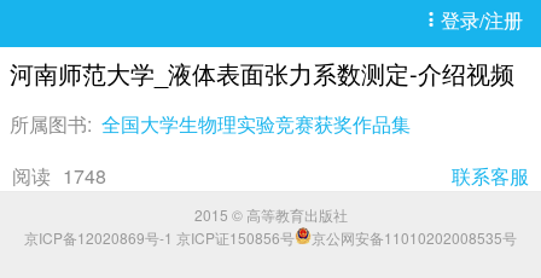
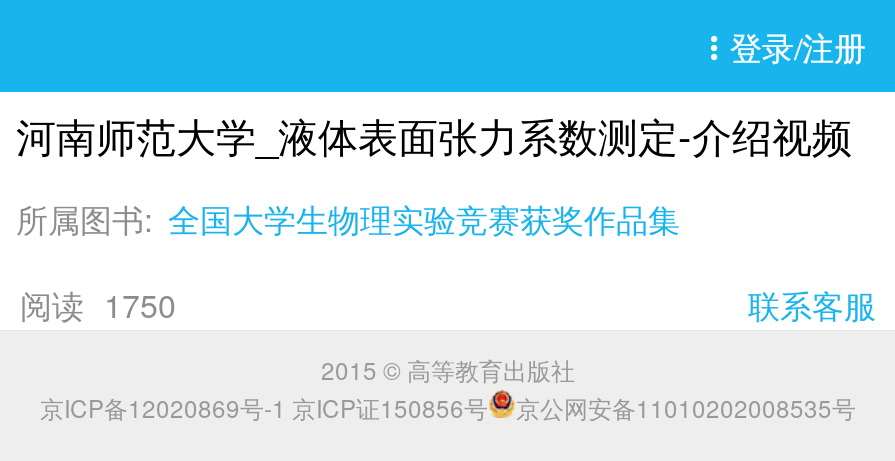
- 阅读 1748
+ 阅读 1750
